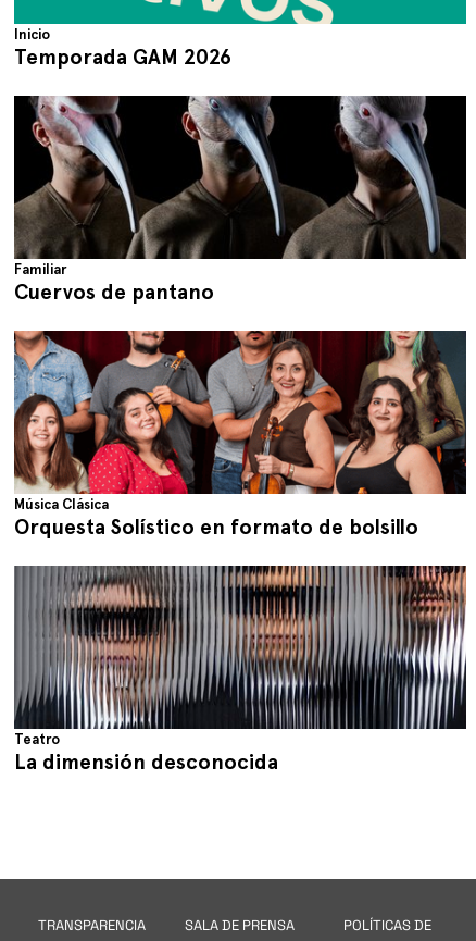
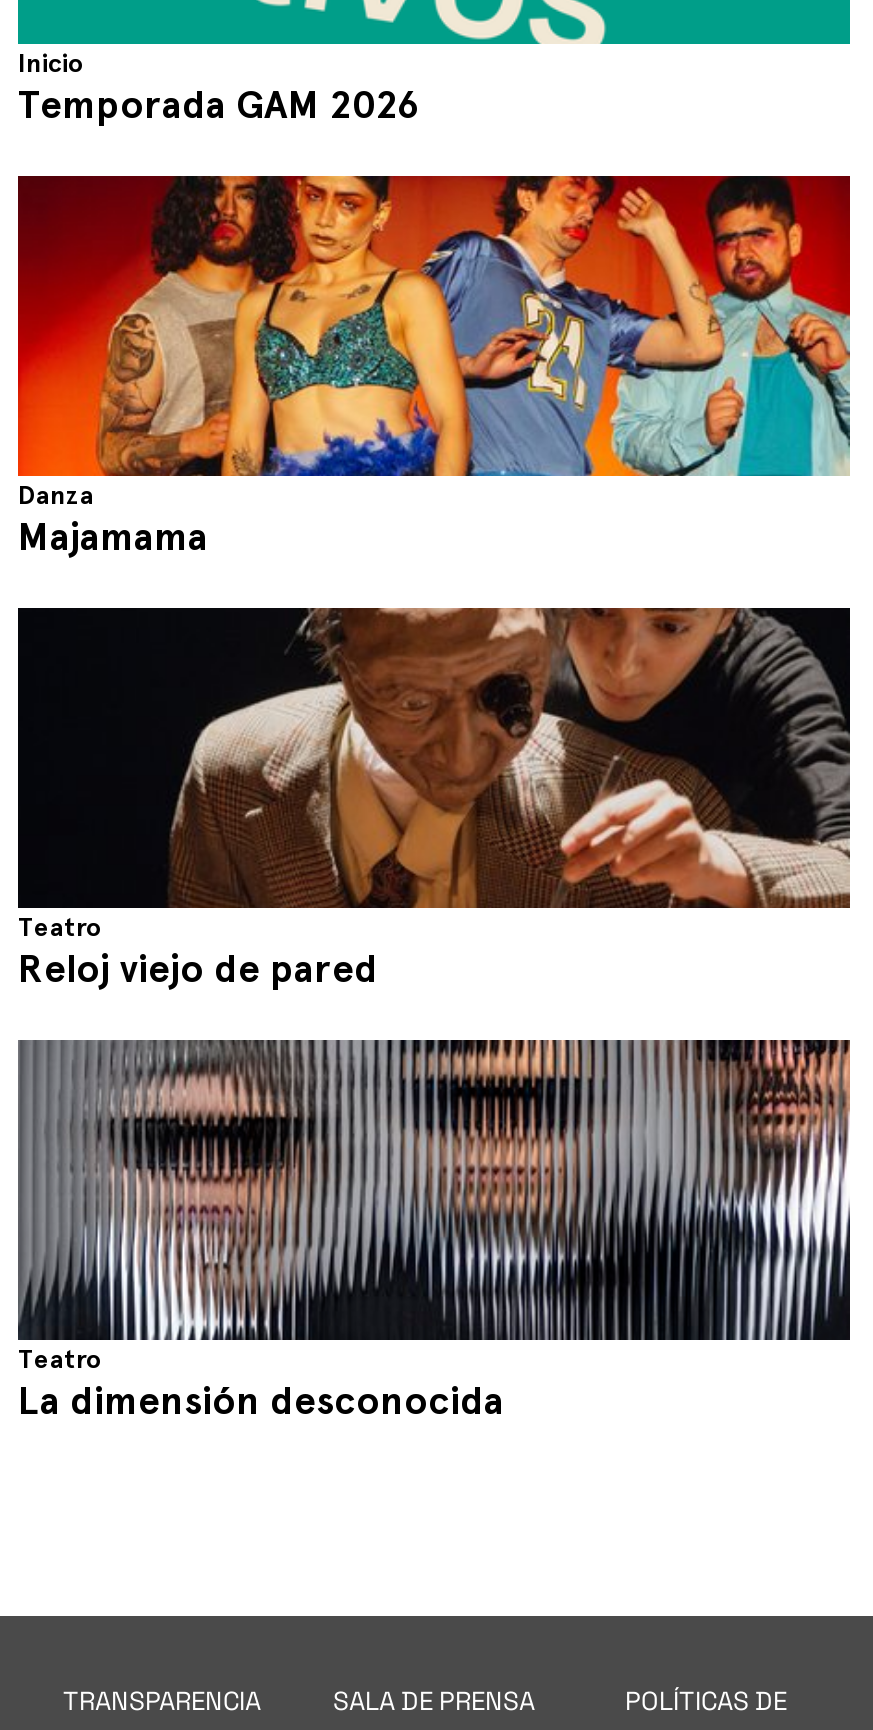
- [image]
- Familiar
- Cuervos de pantano
+ [image]
+ Danza
+ Majamama

- [image]
- Música Clásica
- Orquesta Solístico en formato de bolsillo
+ [image]
+ Teatro
+ Reloj viejo de pared
